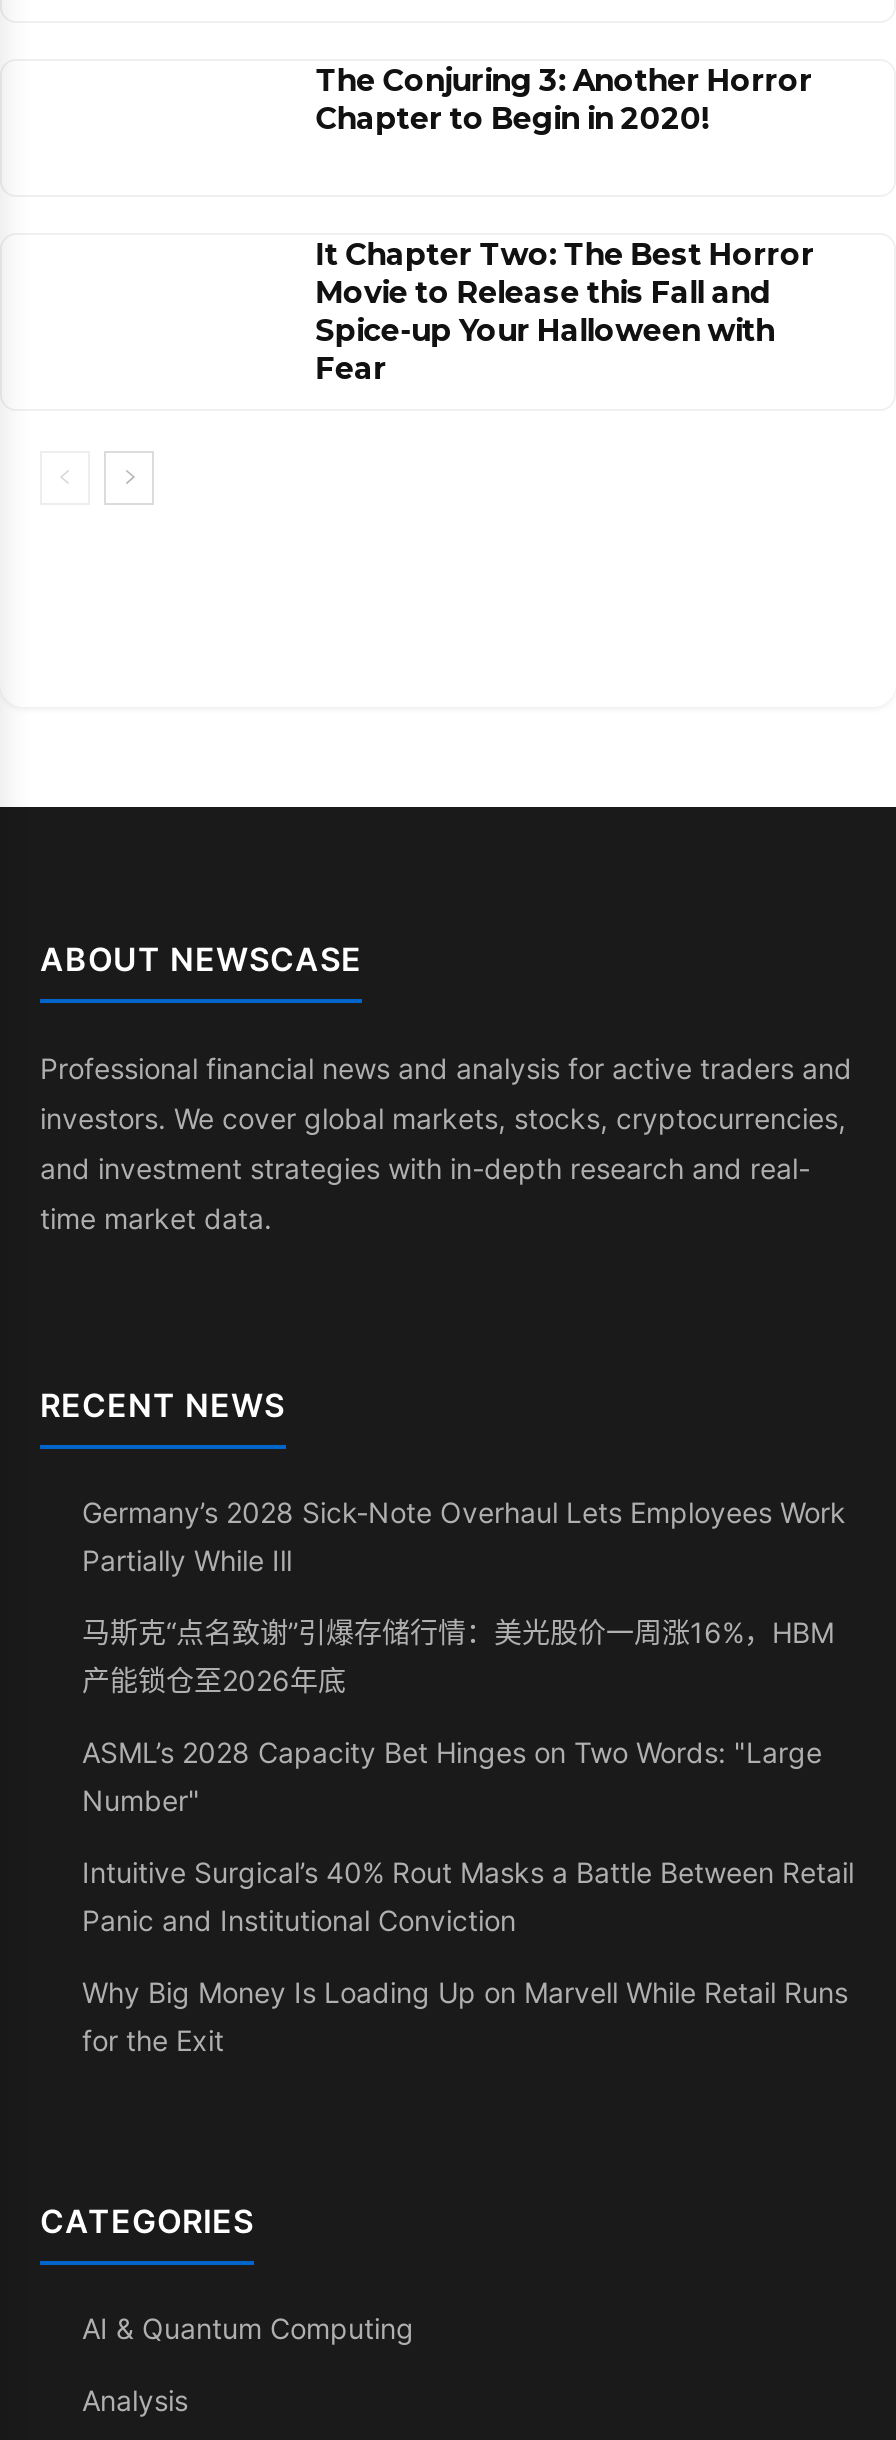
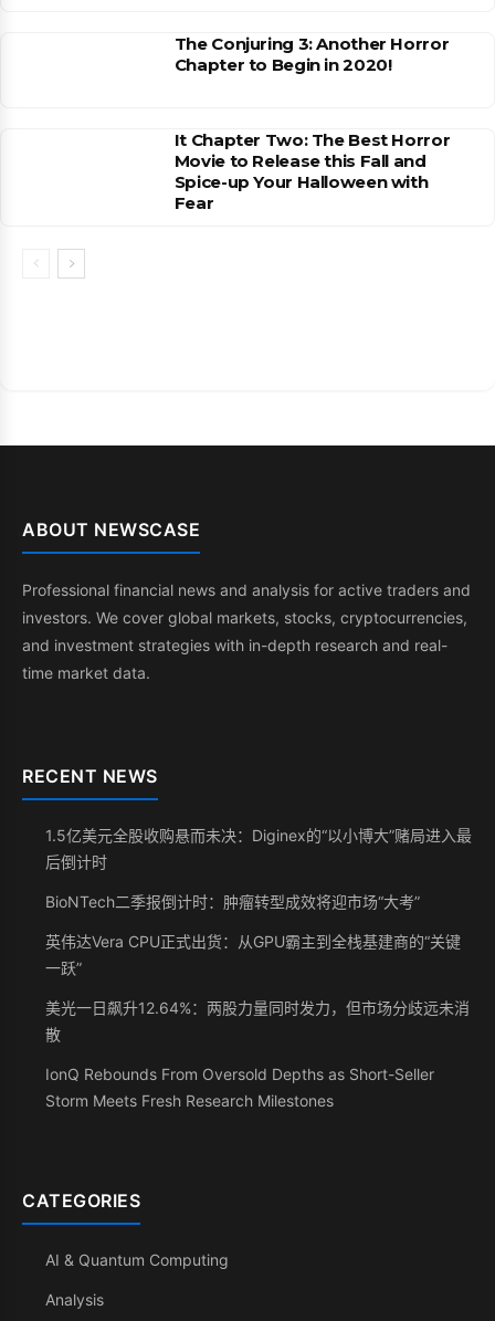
- Germany’s 2028 Sick-Note Overhaul Lets Employees Work
- Partially While Ill
+ 1.5亿美元全股收购悬而未决：Diginex的“以小博大”赌局进入最
+ 后倒计时

- 马斯克“点名致谢”引爆存储行情：美光股价一周涨16%，HBM
- 产能锁仓至2026年底
+ BioNTech二季报倒计时：肿瘤转型成效将迎市场“大考”

- ASML’s 2028 Capacity Bet Hinges on Two Words: "Large
- Number"
+ 英伟达Vera CPU正式出货：从GPU霸主到全栈基建商的“关键
+ 一跃”

- Intuitive Surgical’s 40% Rout Masks a Battle Between Retail
- Panic and Institutional Conviction
+ 美光一日飙升12.64%：两股力量同时发力，但市场分歧远未消
+ 散

- Why Big Money Is Loading Up on Marvell While Retail Runs
- for the Exit
+ IonQ Rebounds From Oversold Depths as Short-Seller
+ Storm Meets Fresh Research Milestones
